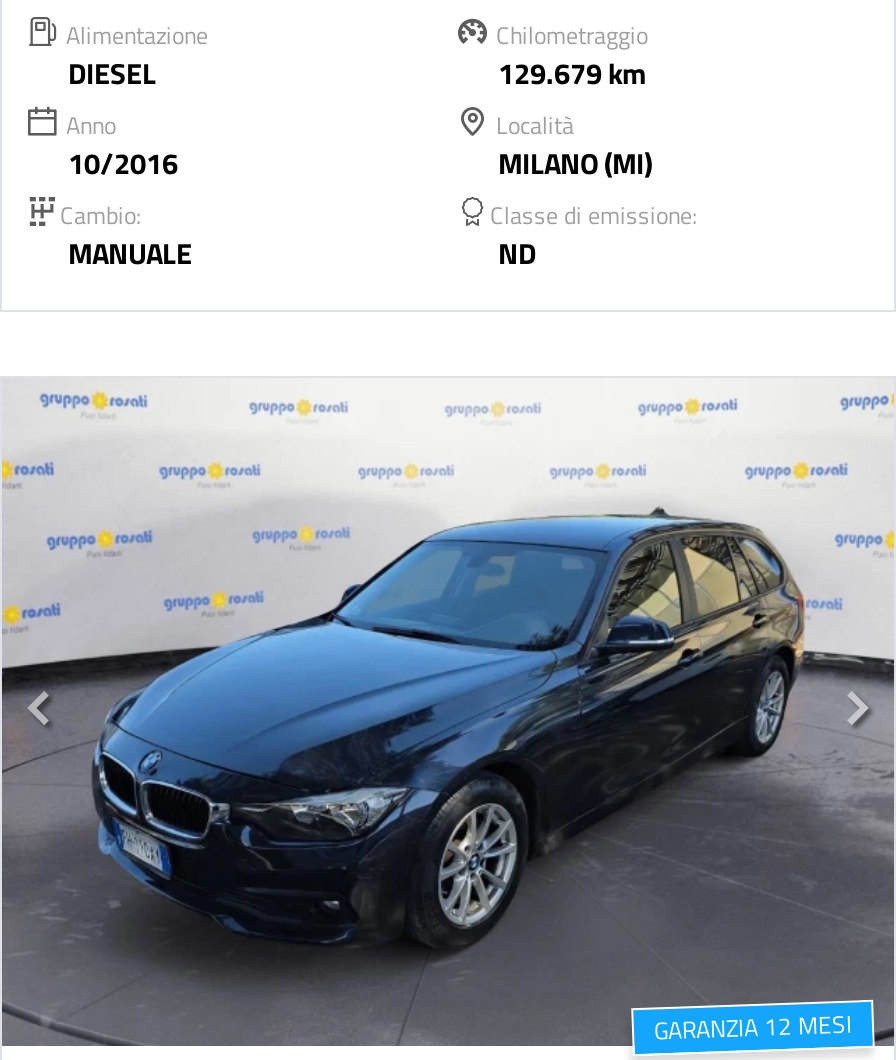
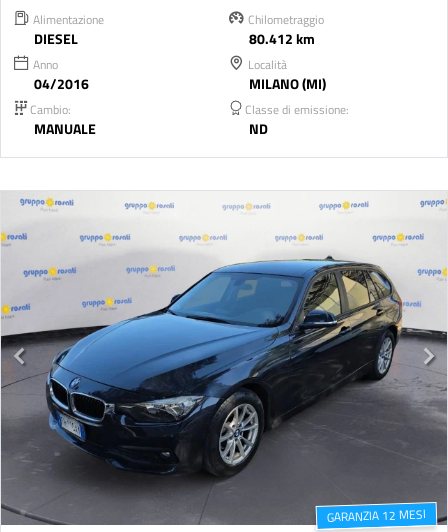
- 129.679 km
+ 80.412 km

- 10/2016
+ 04/2016
